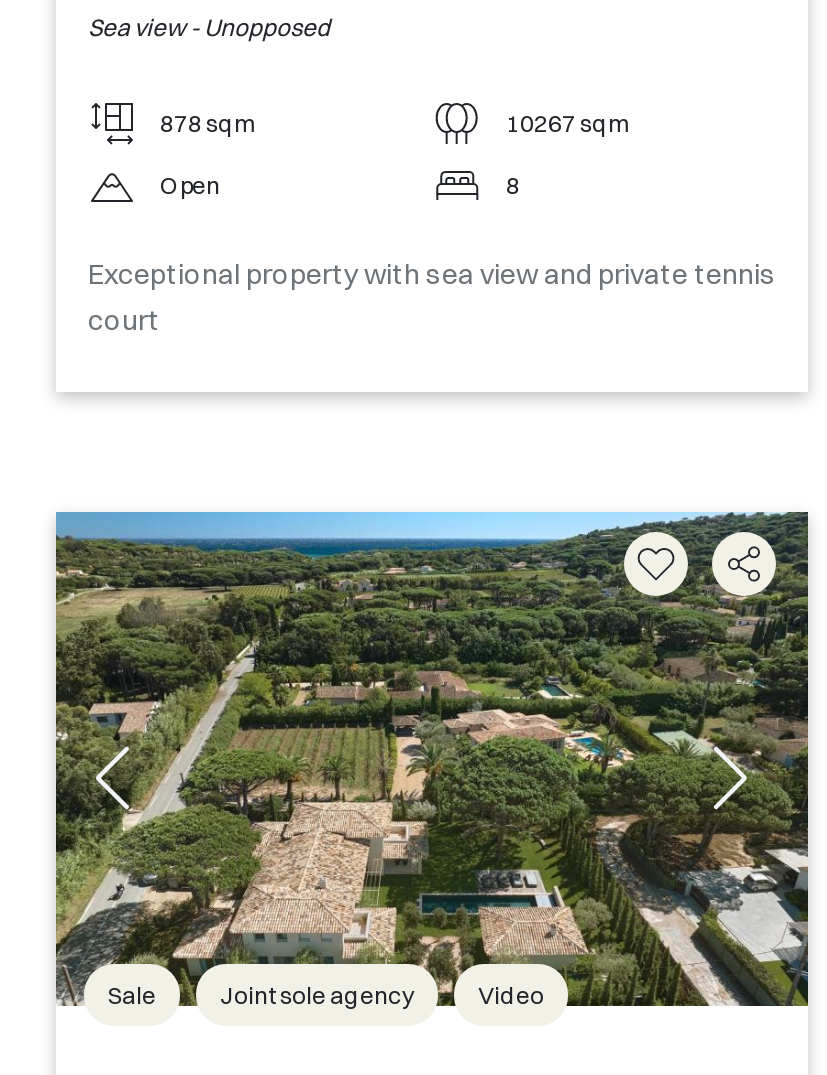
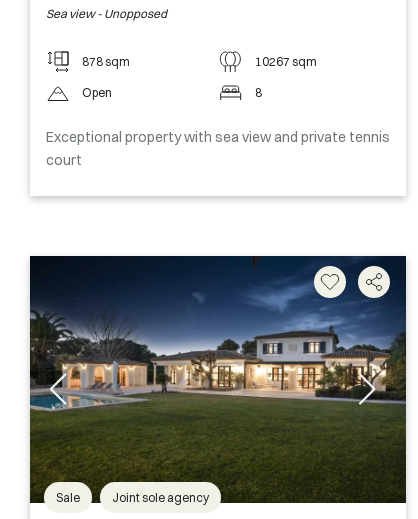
- [image]
+ [image]

- Video
